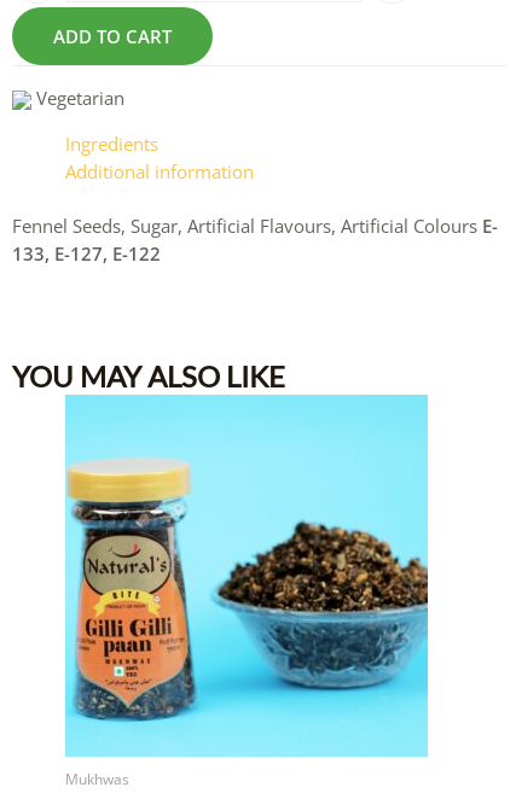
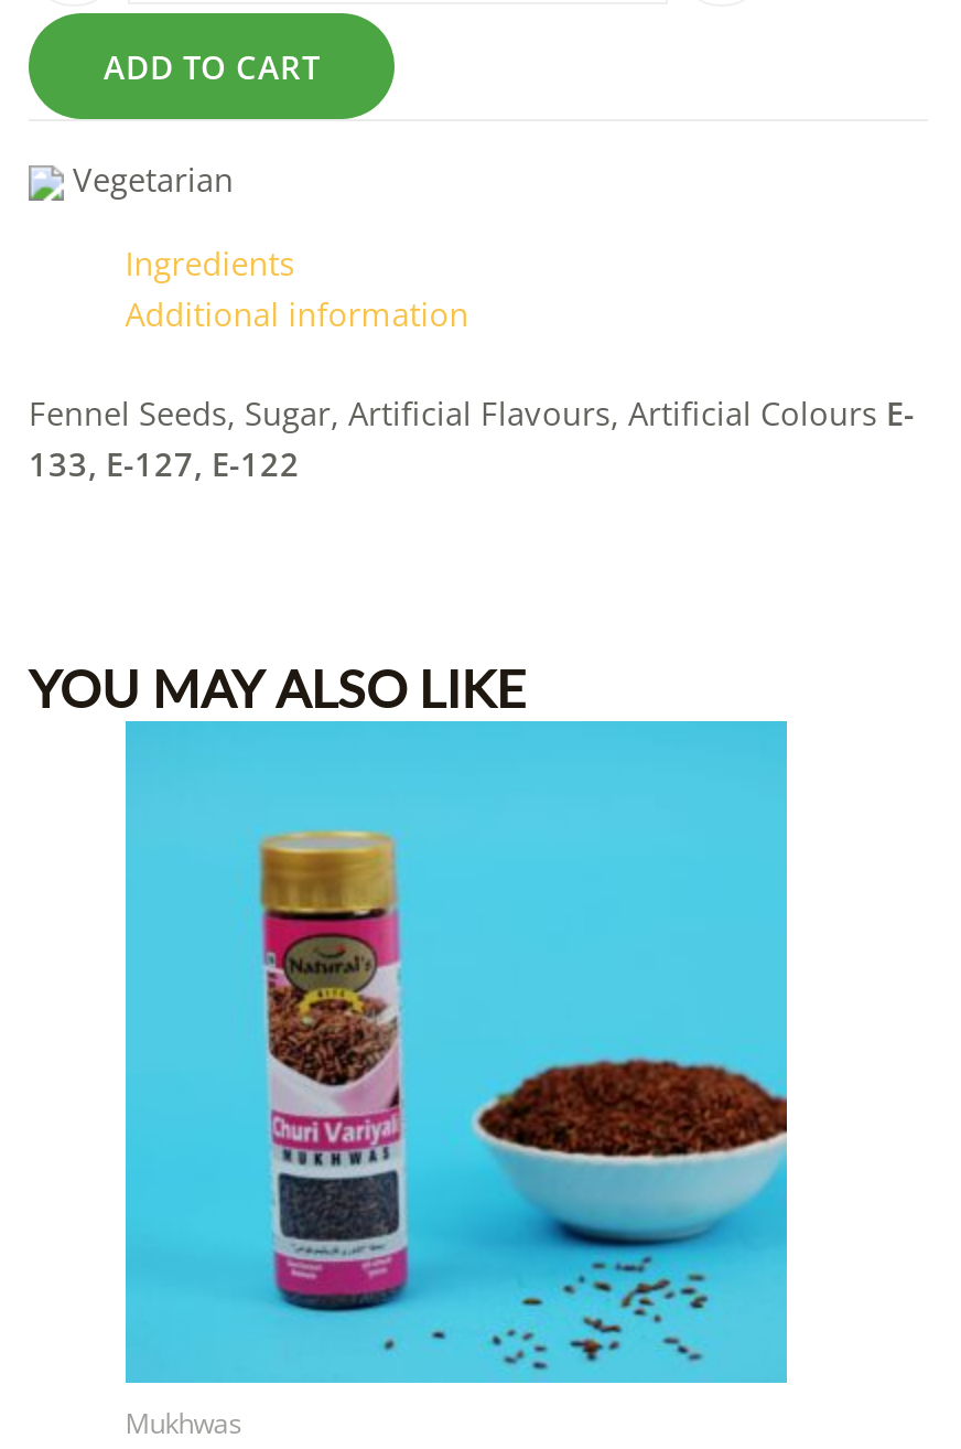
- [image]
+ [image]
